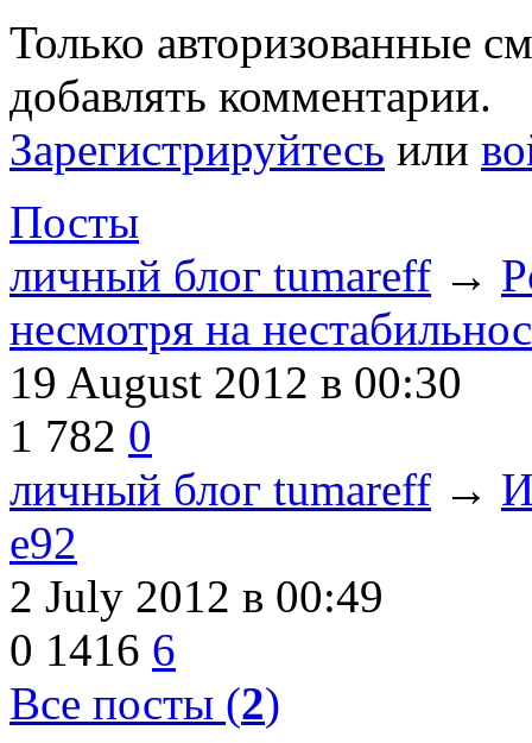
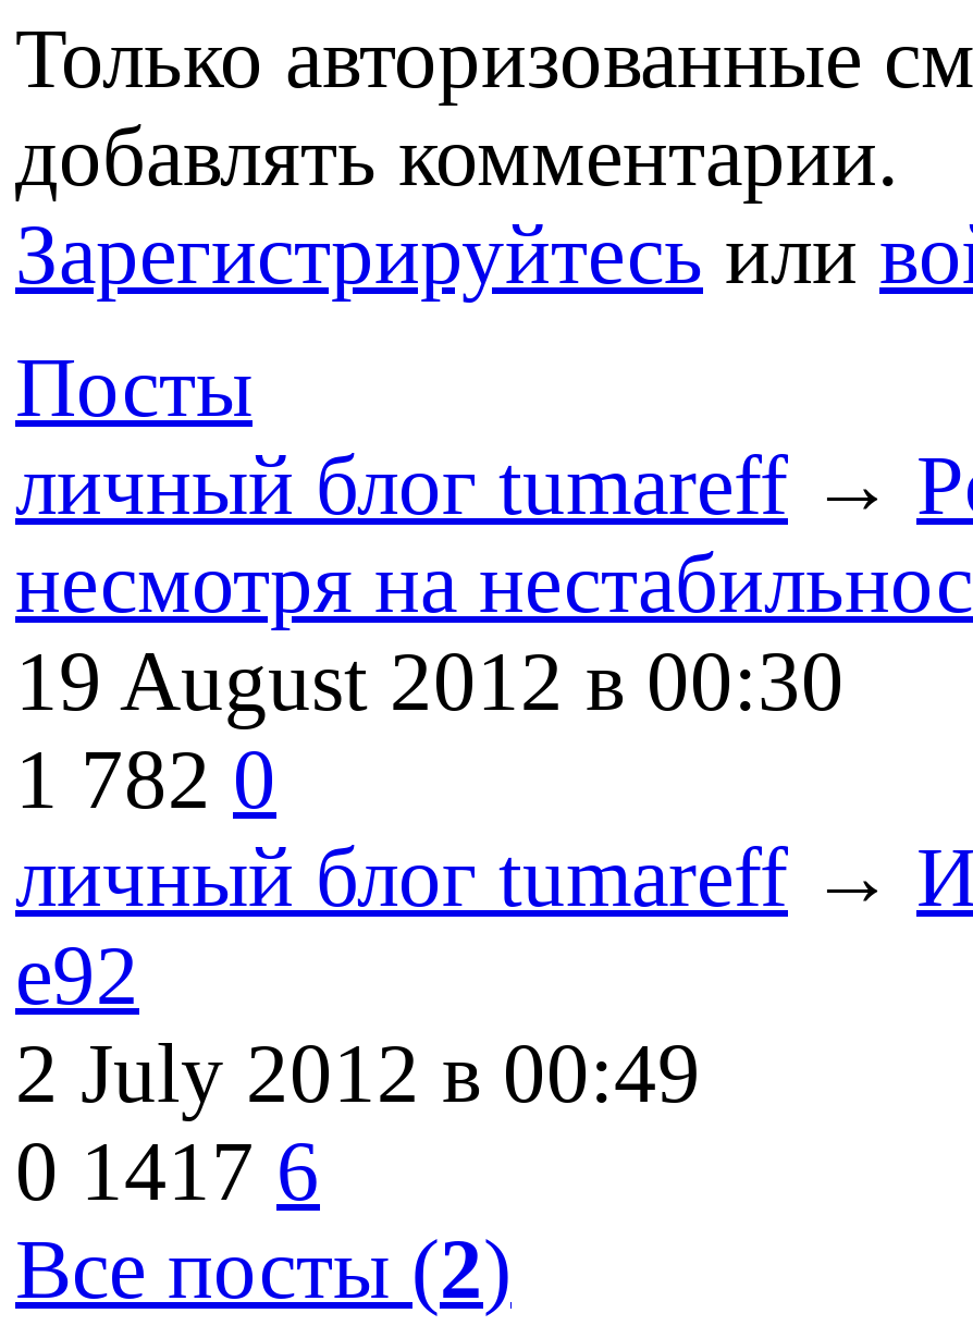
- 0 1416 6
+ 0 1417 6
